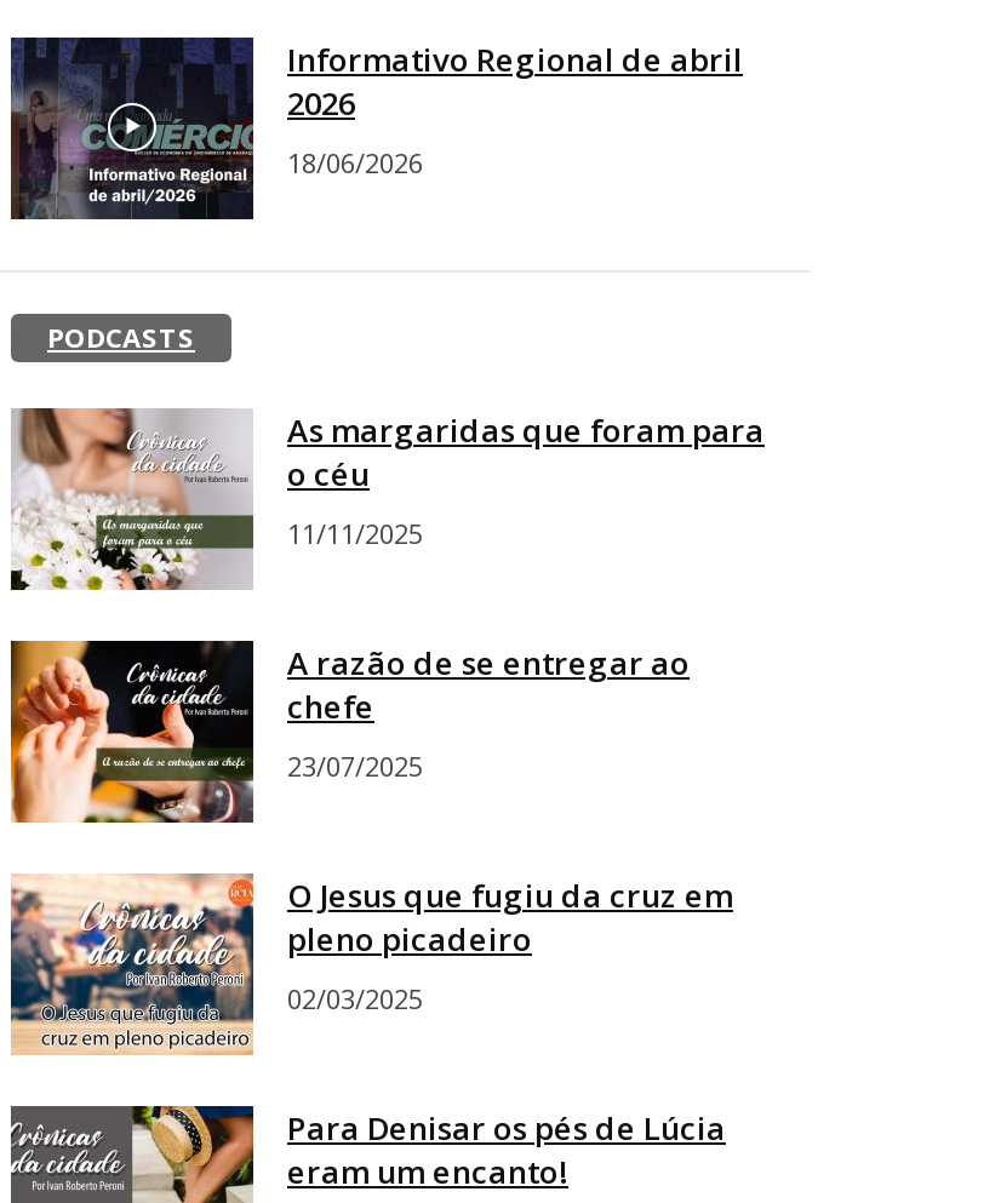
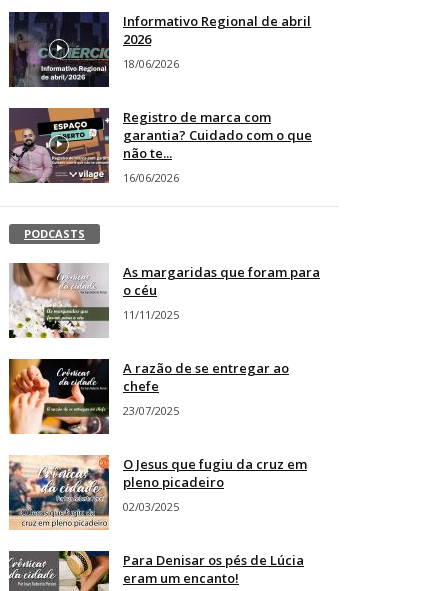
+ [image]
+ Registro de marca com
+ garantia? Cuidado com o que
+ não te...
+ 16/06/2026
